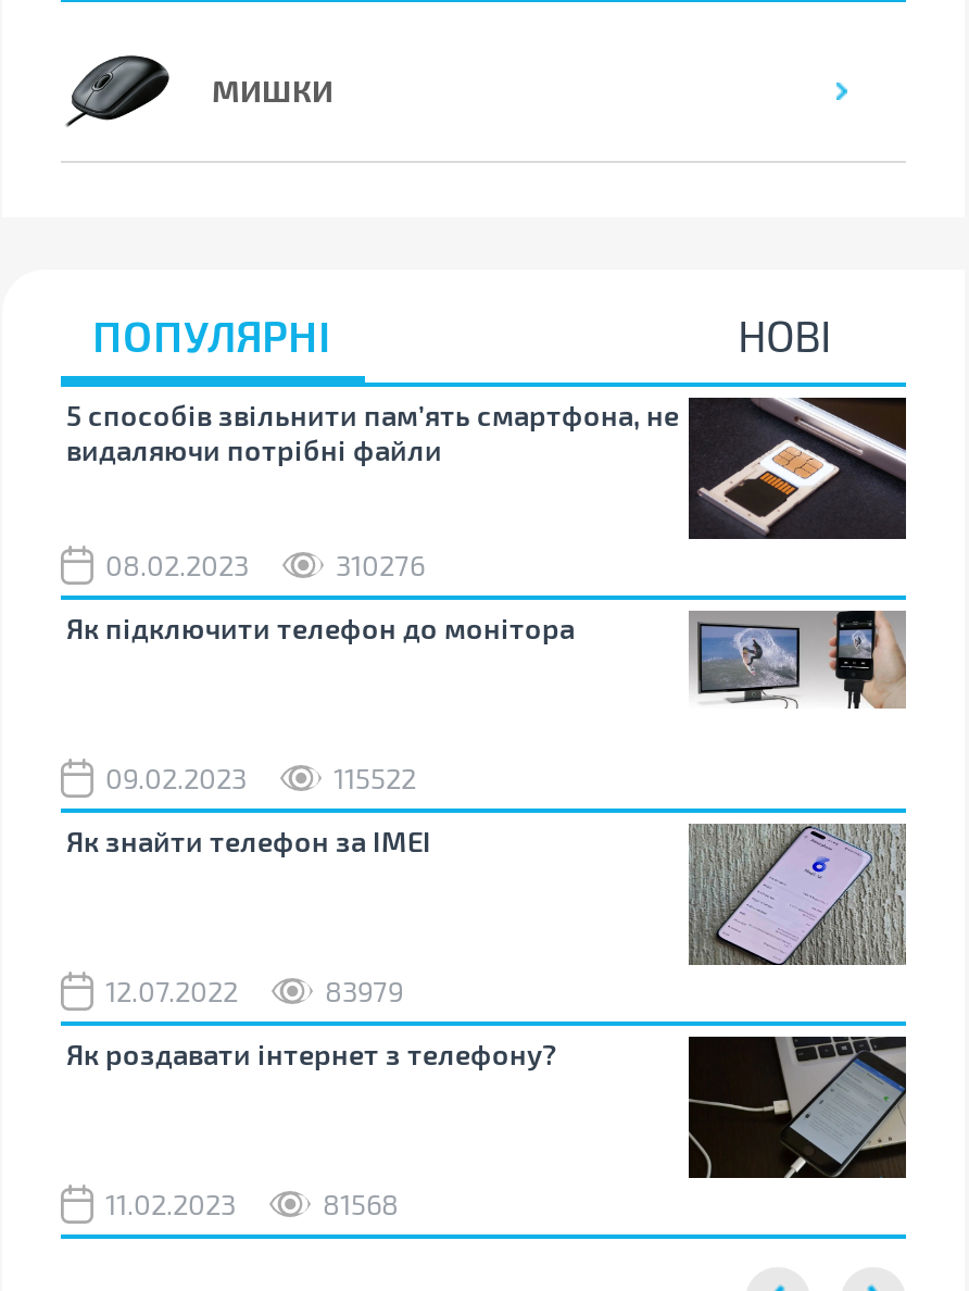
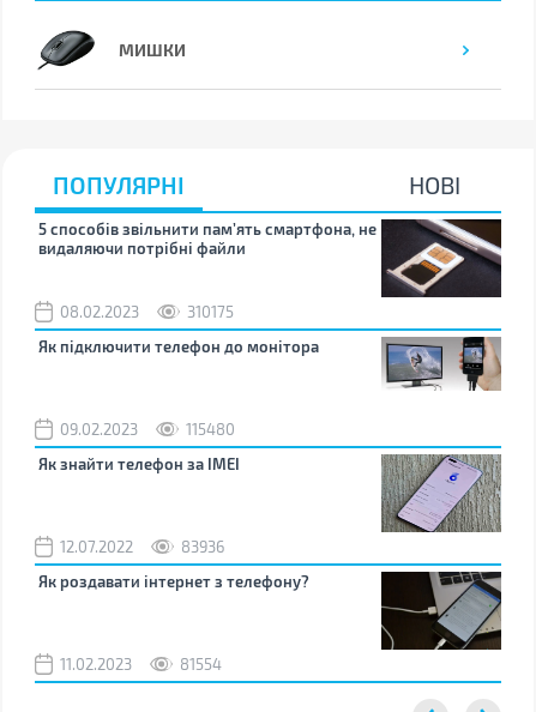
- 310276
+ 310175

- 115522
+ 115480

- 83979
+ 83936

- 81568
+ 81554
